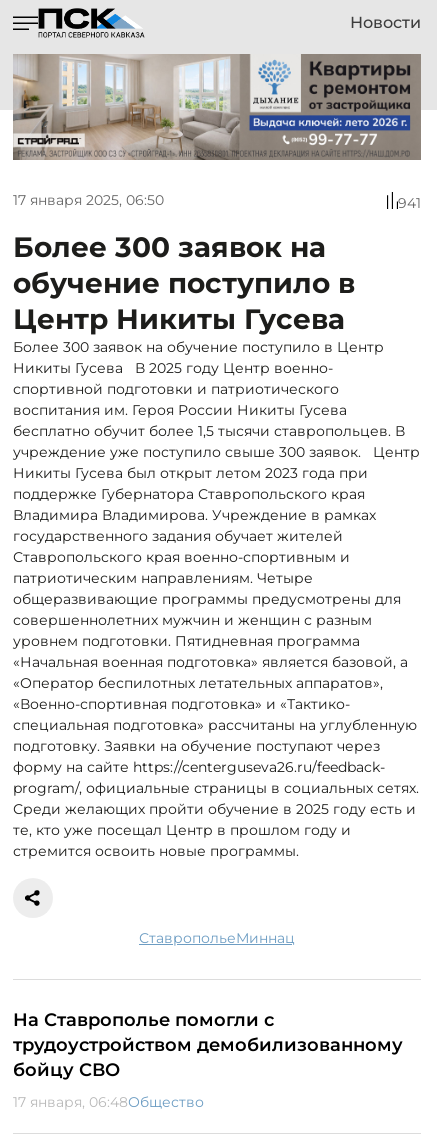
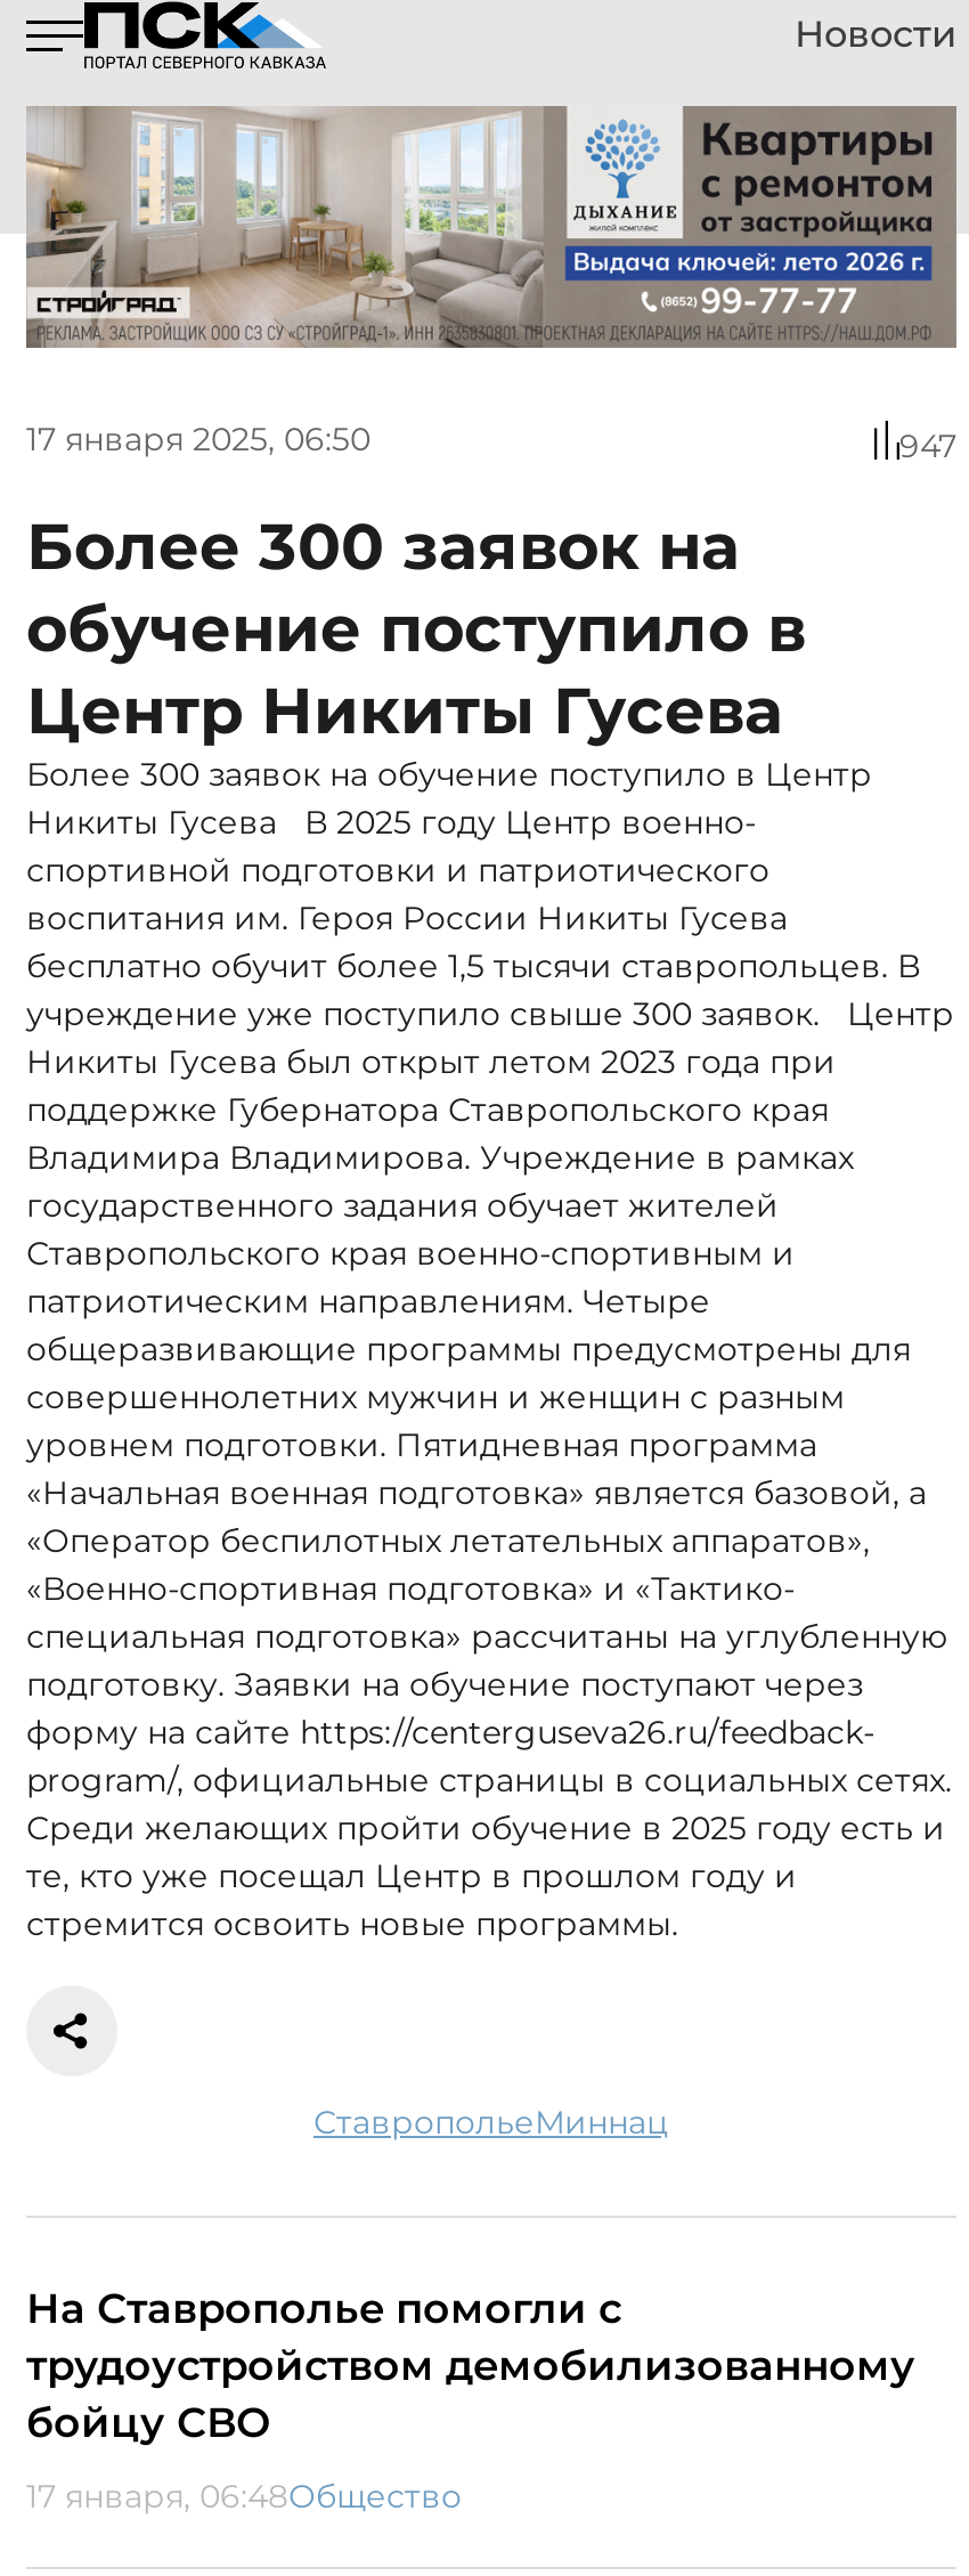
- 941
+ 947
